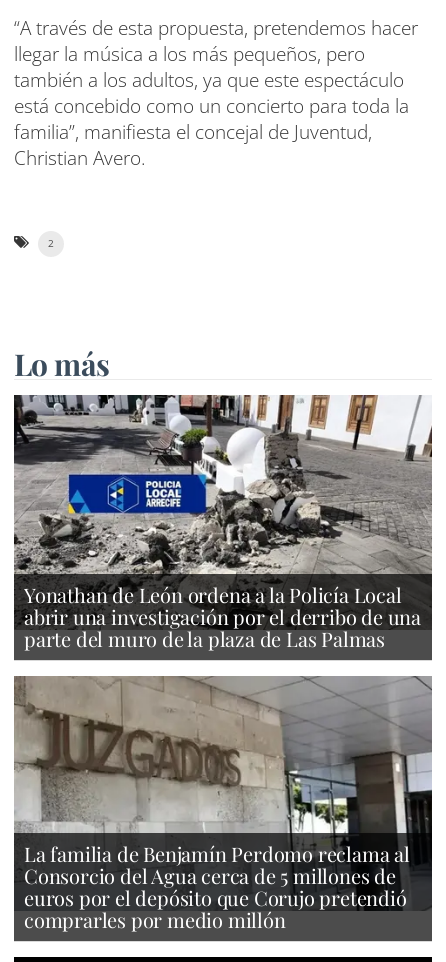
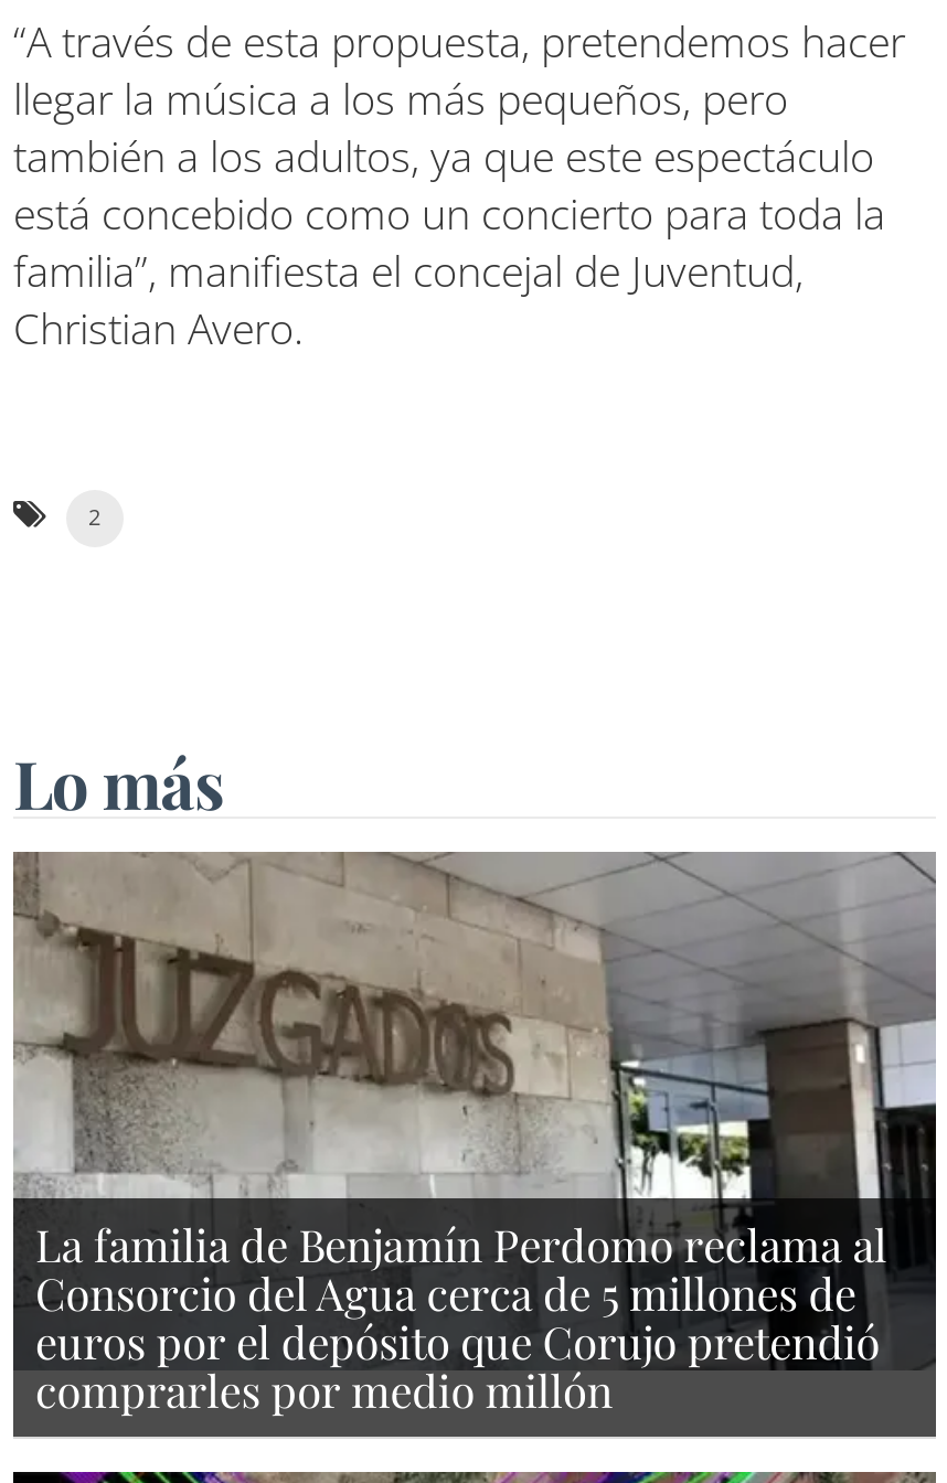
- [image]
- Yonathan de León ordena a la Policía Local
- abrir una investigación por el derribo de una
- parte del muro de la plaza de Las Palmas
